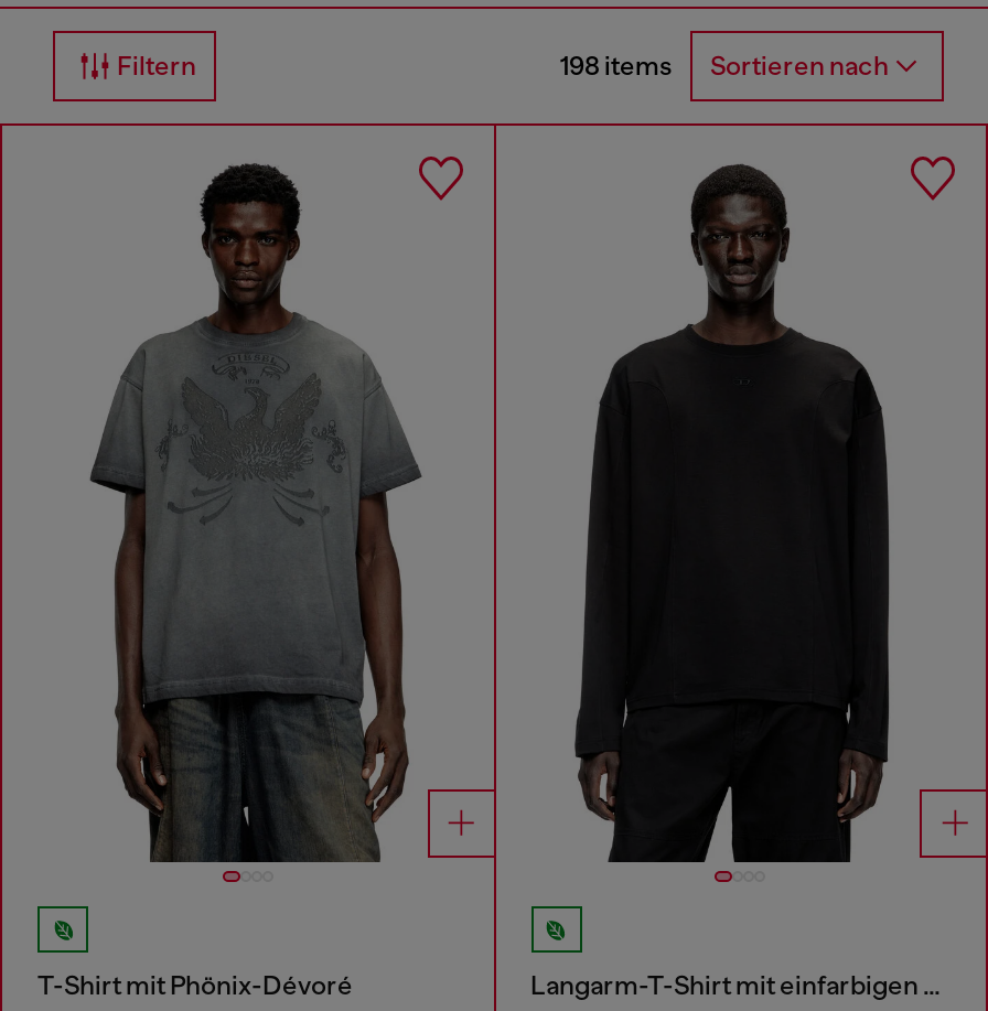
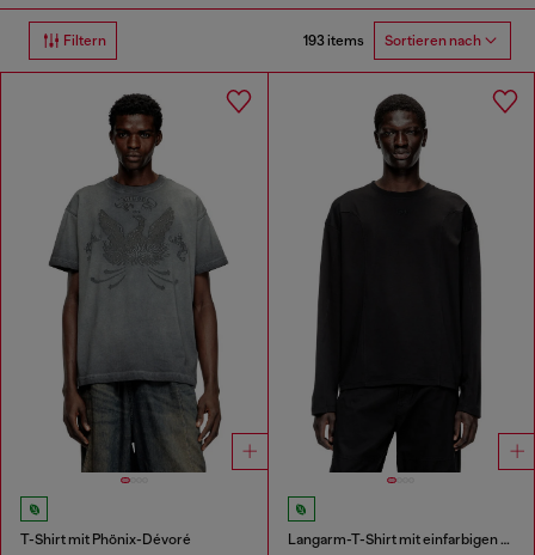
- 198 items Sortieren nach
+ 193 items Sortieren nach
